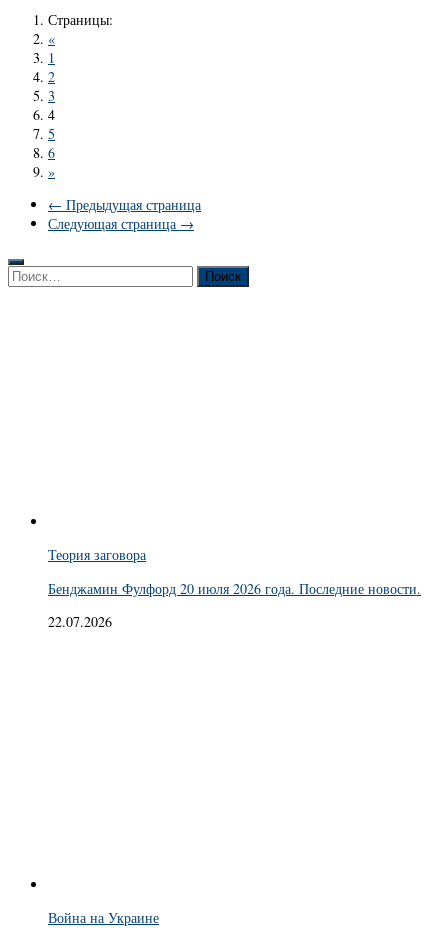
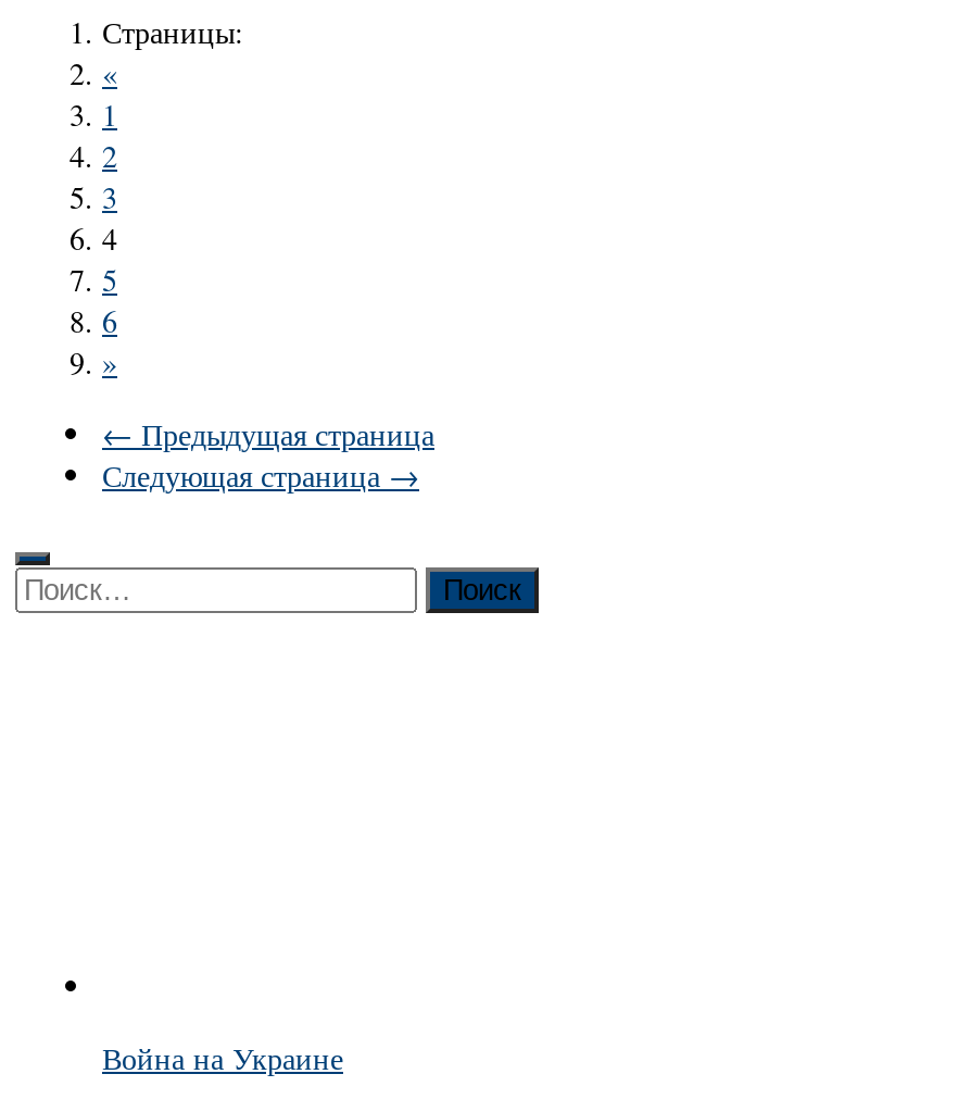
- Теория заговора
- Бенджамин Фулфорд 20 июля 2026 года. Последние новости.
- 22.07.2026
